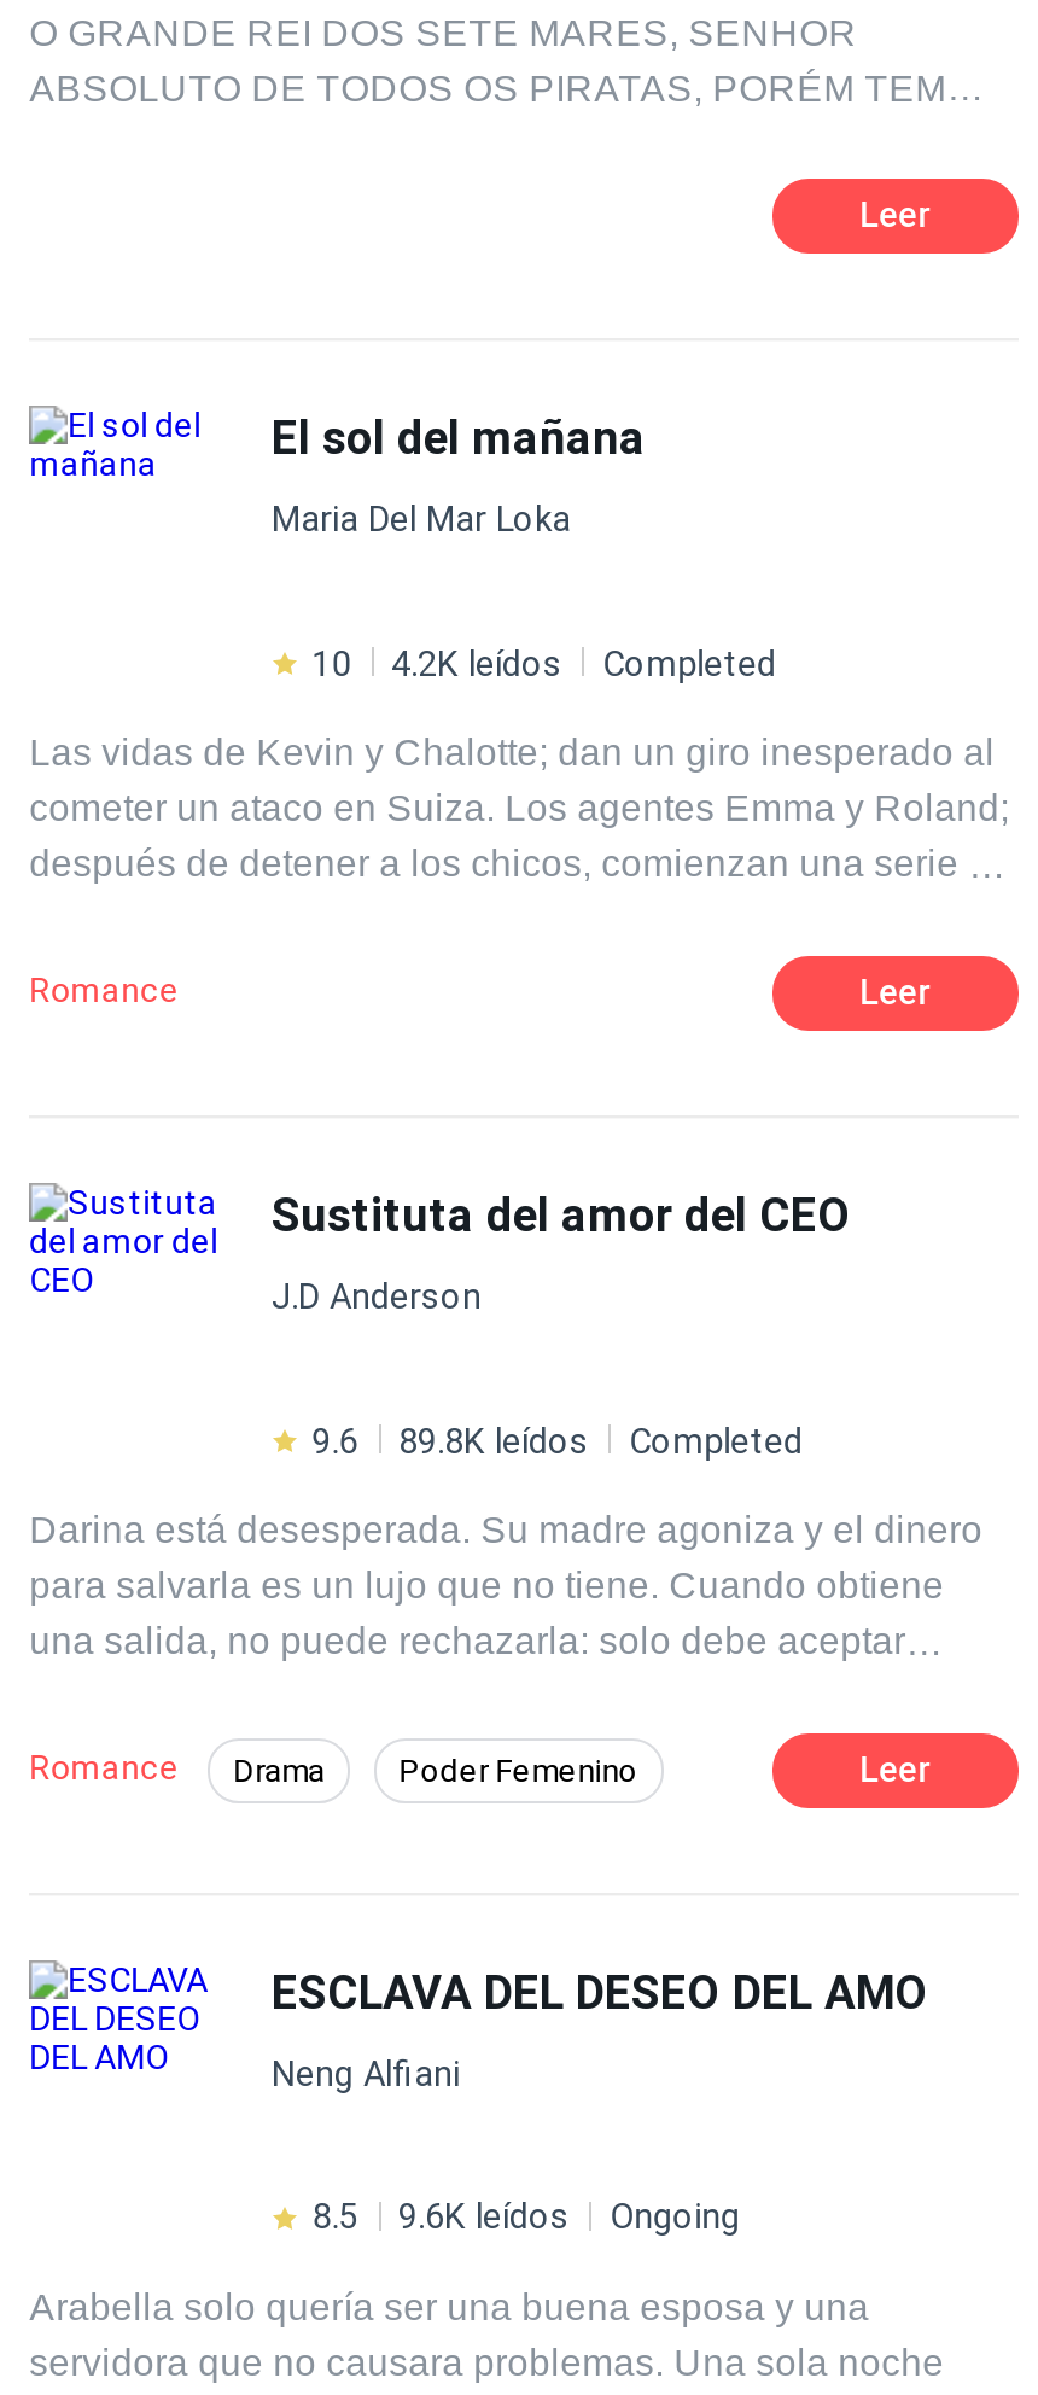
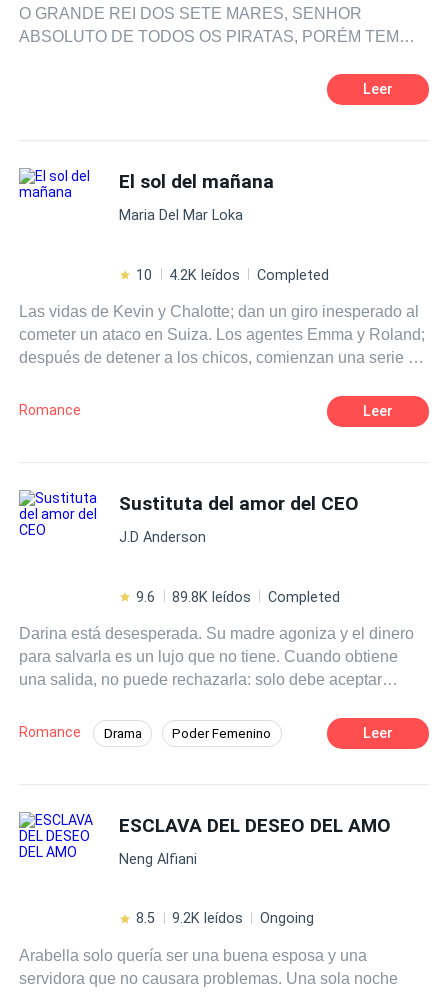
- 8.5 9.6K leídos Ongoing
+ 8.5 9.2K leídos Ongoing
